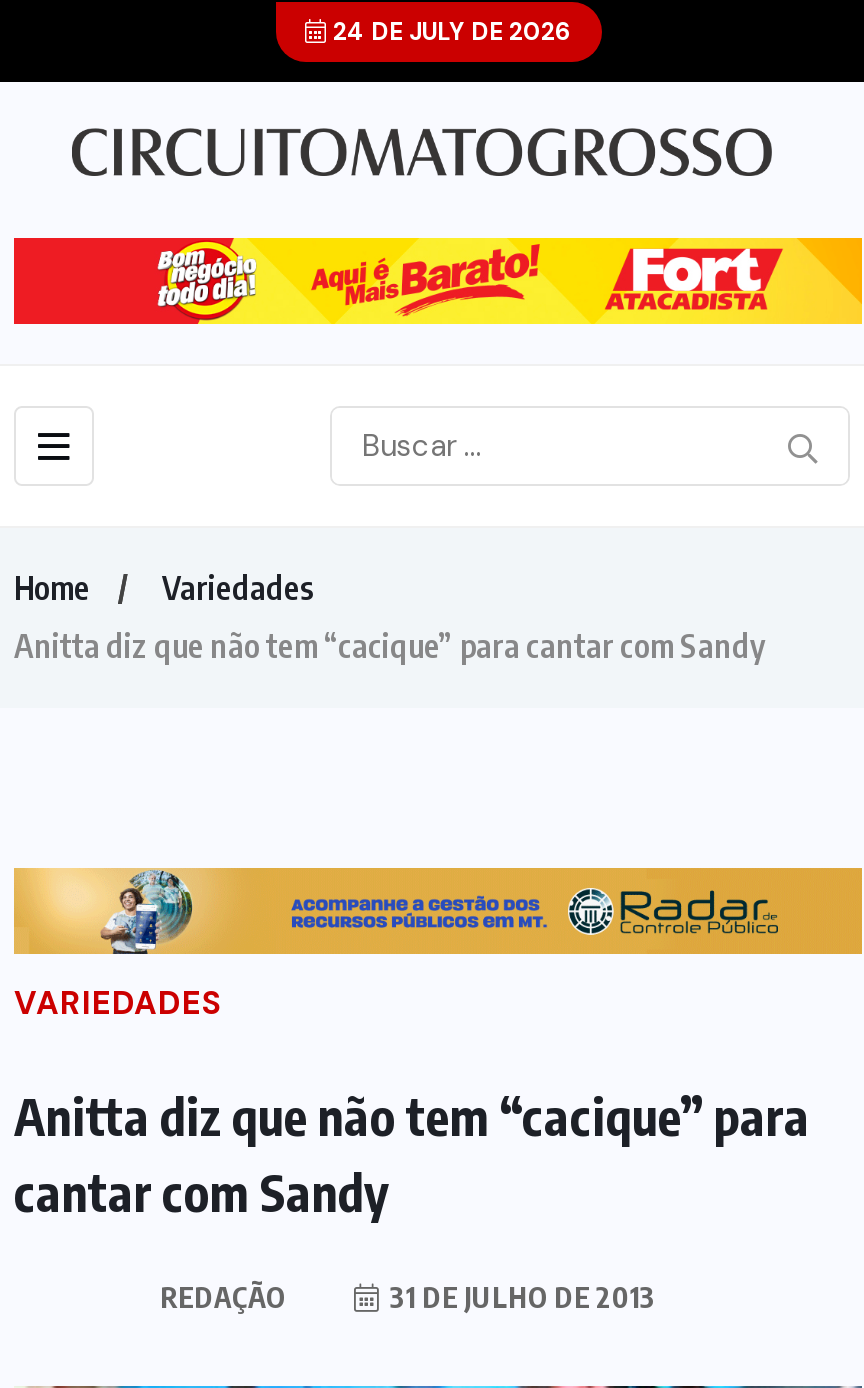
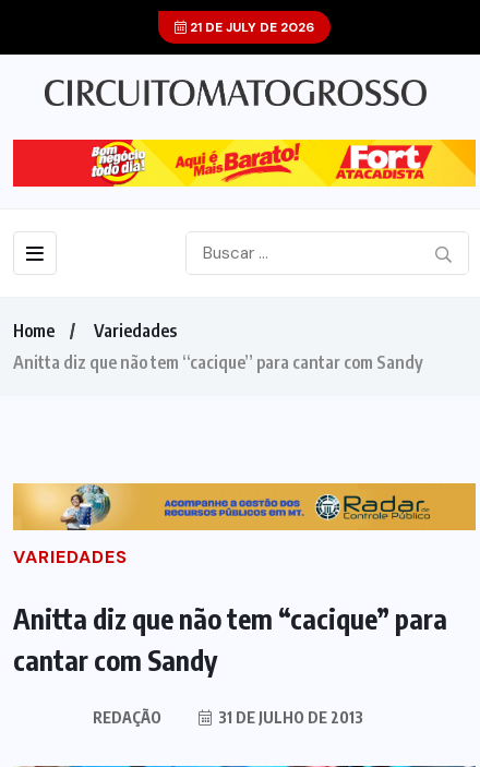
- 24 DE JULY DE 2026
+ 21 DE JULY DE 2026
